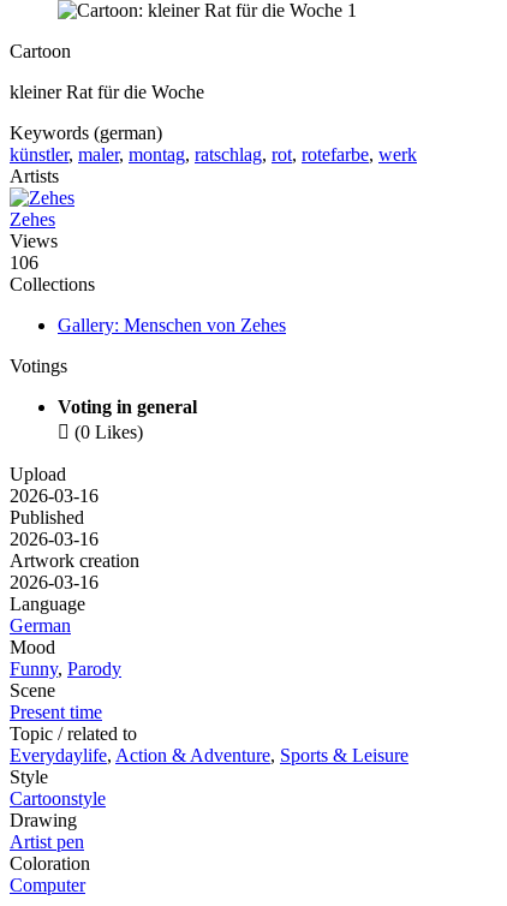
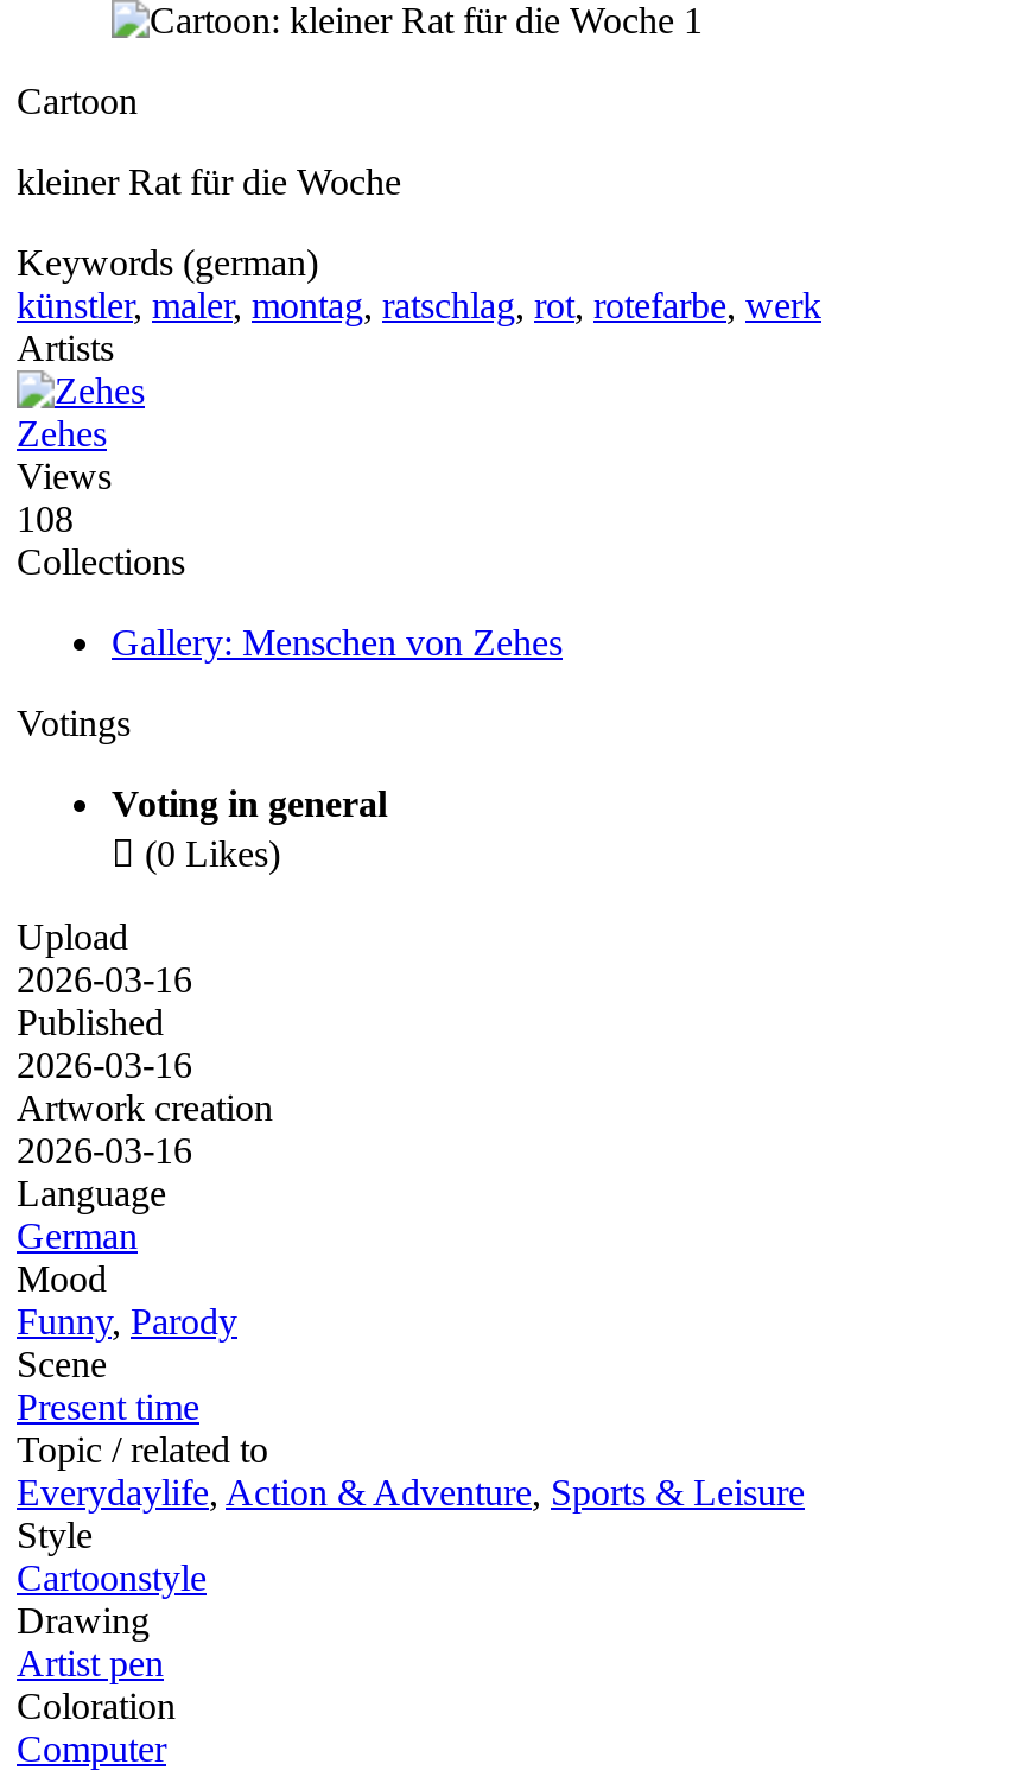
- 106
+ 108
